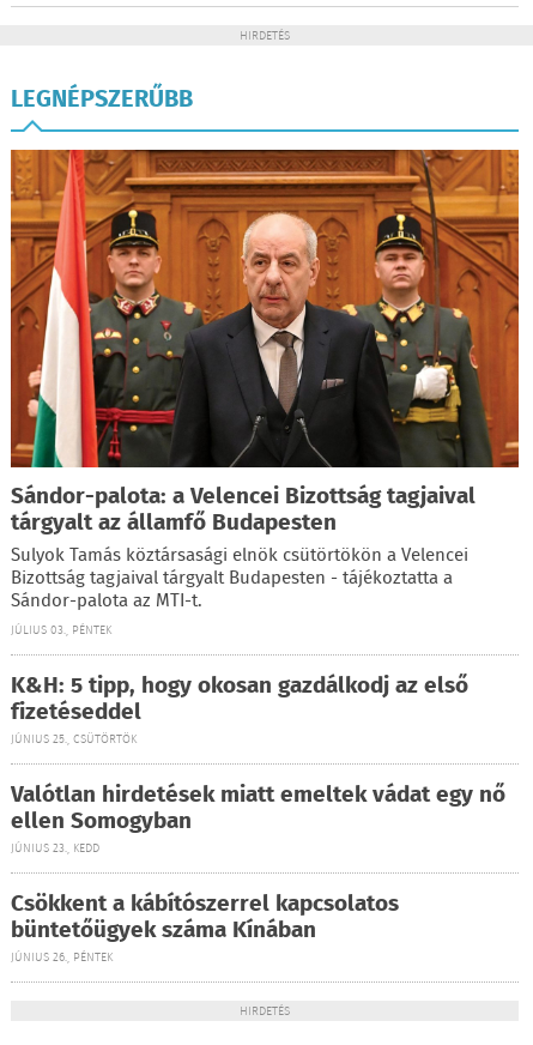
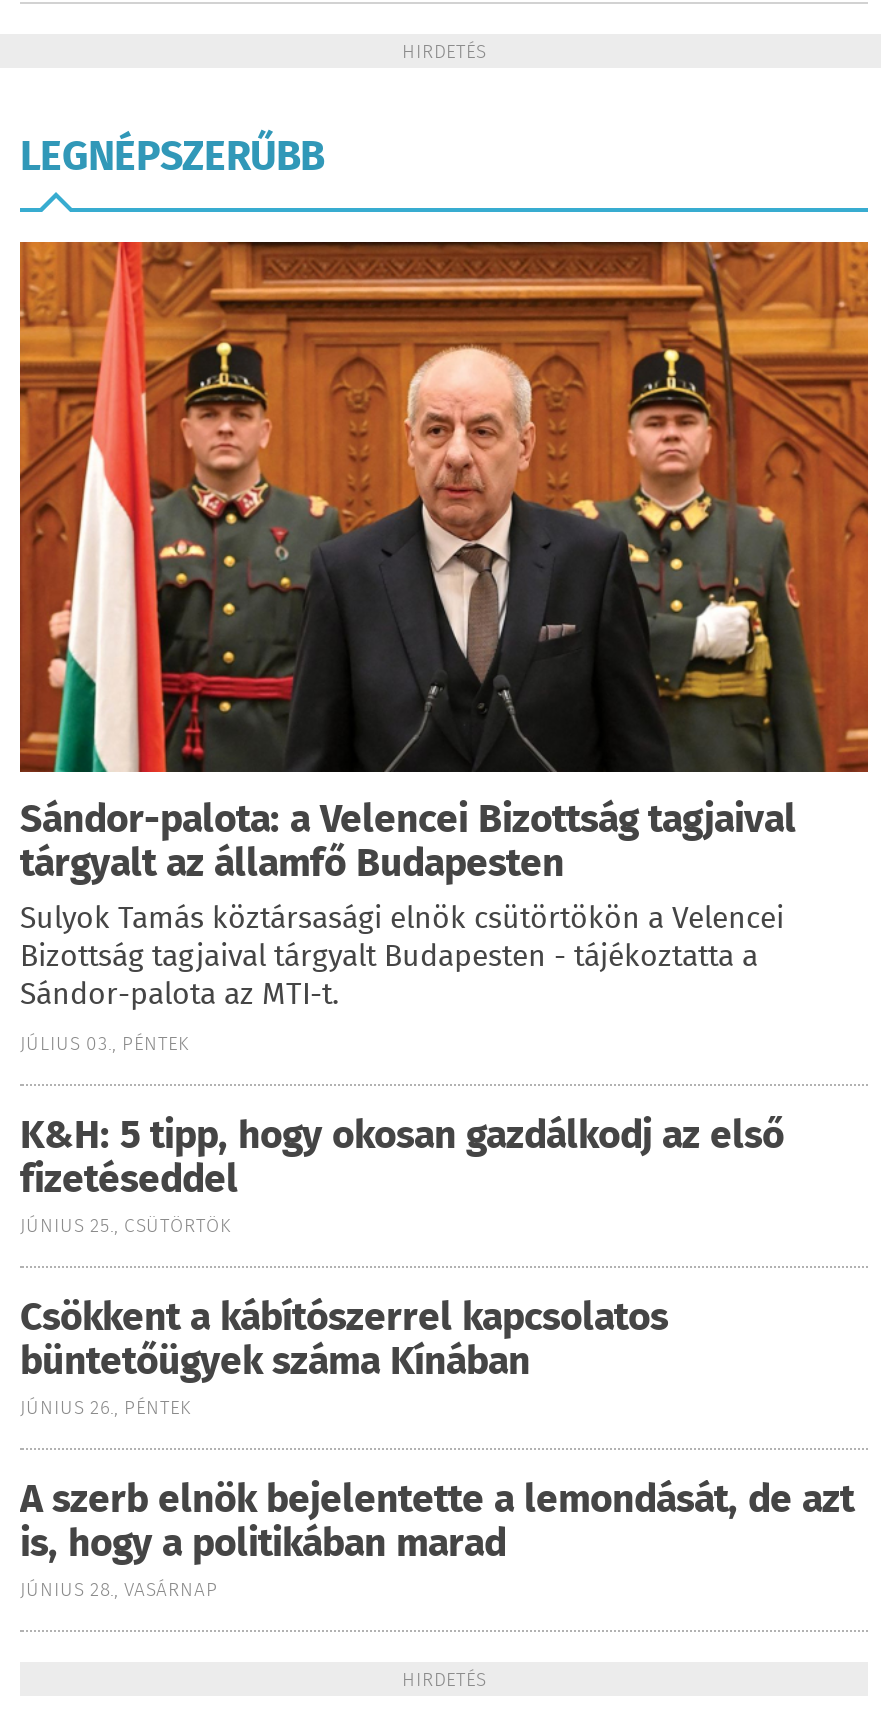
- Valótlan hirdetések miatt emeltek vádat egy nő
- ellen Somogyban
- JÚNIUS 23., KEDD

moved up: Csökkent a kábítószerrel kapcsolatos | büntetőügyek száma Kínában | JÚNIUS 26., PÉNTEK

+ A szerb elnök bejelentette a lemondását, de azt
+ is, hogy a politikában marad
+ JÚNIUS 28., VASÁRNAP
